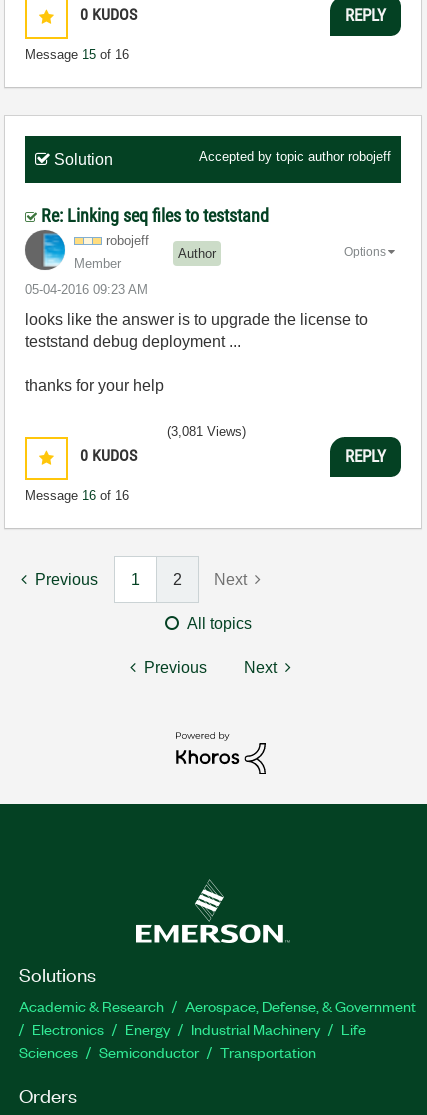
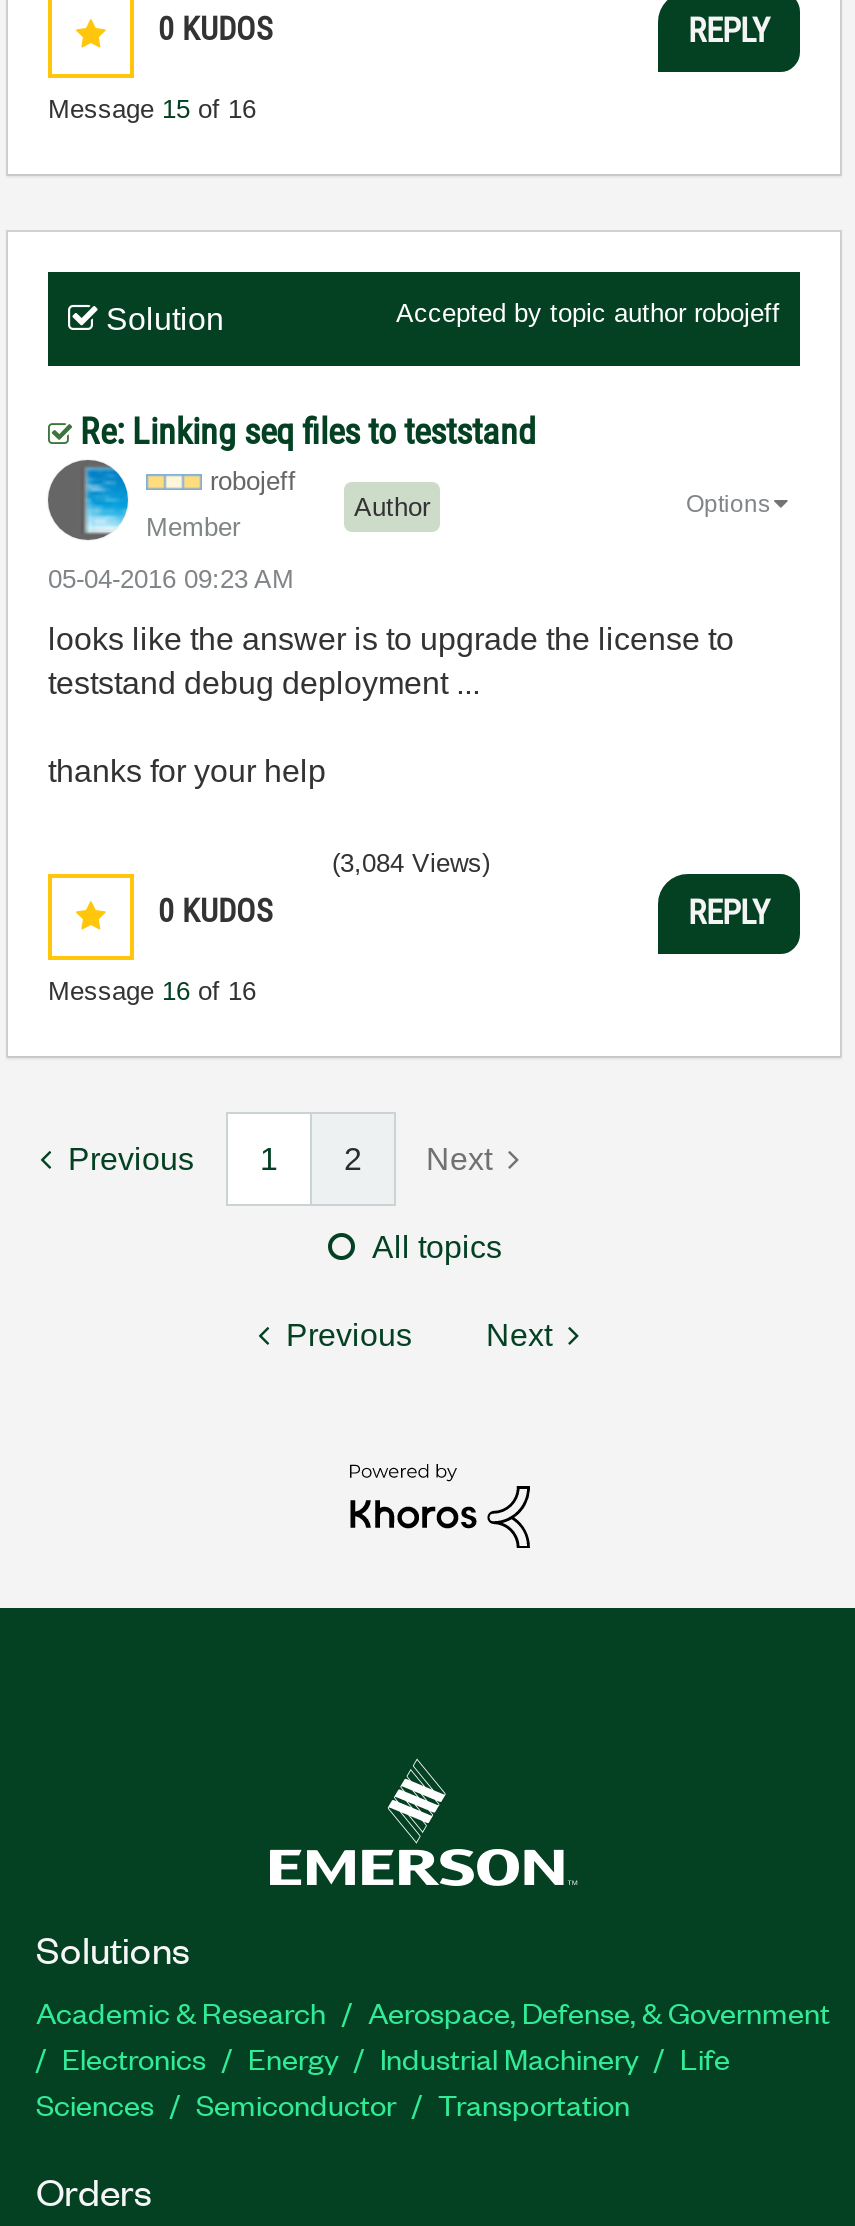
- (3,081 Views)
+ (3,084 Views)
